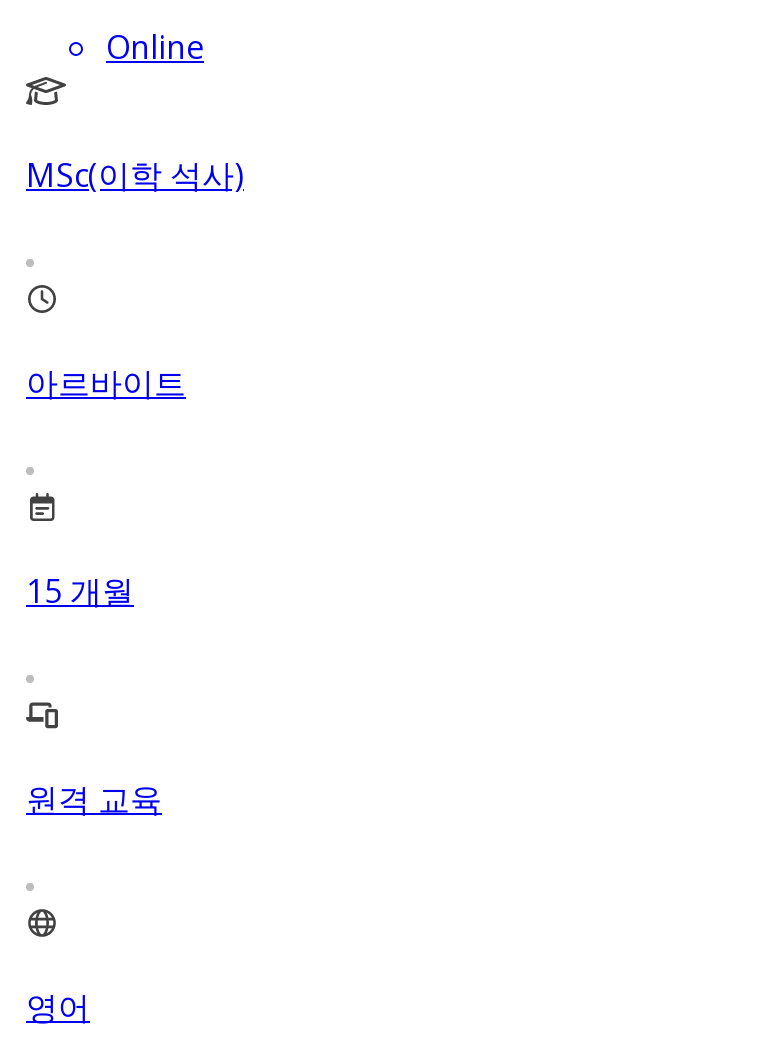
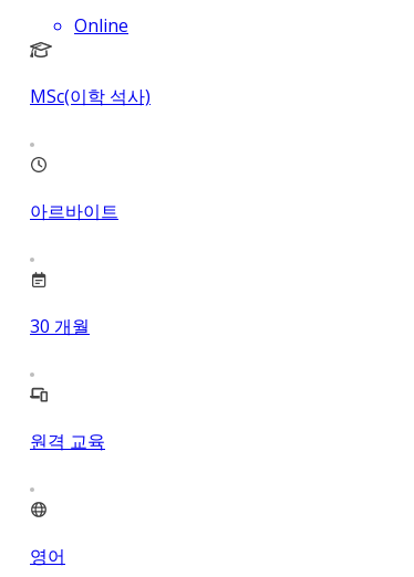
- 15 개월
+ 30 개월
